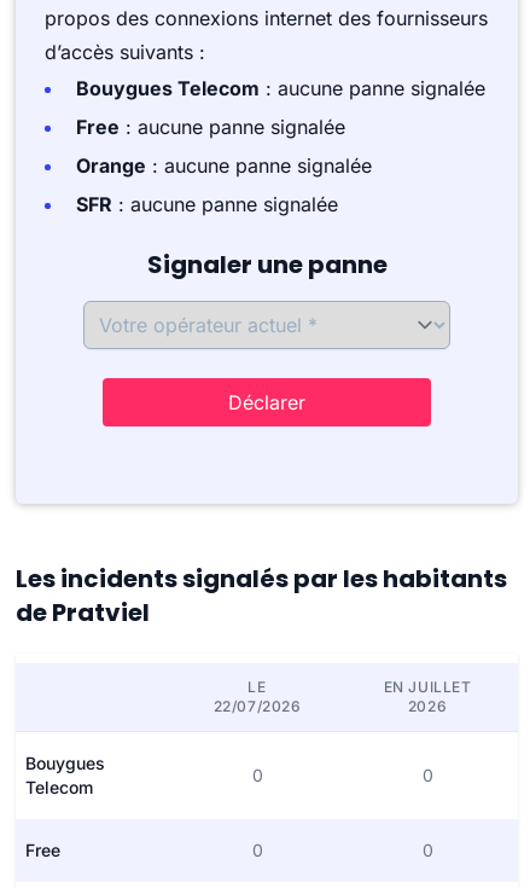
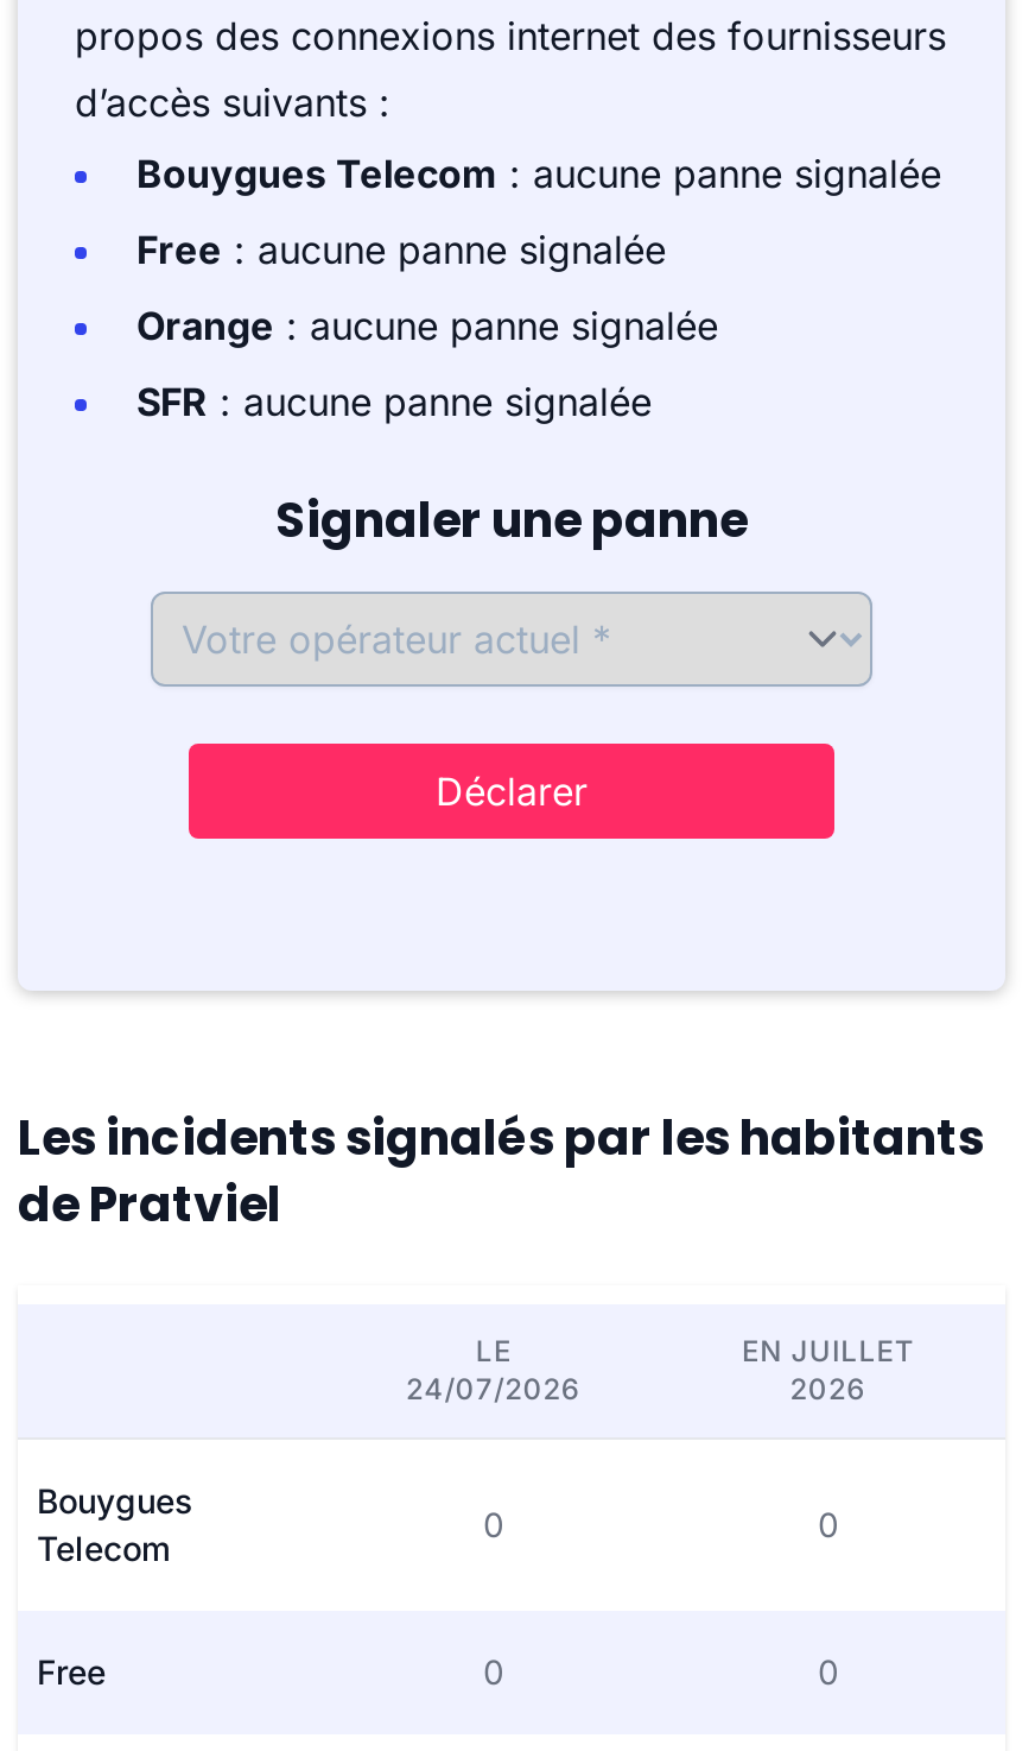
- 22/07/2026
+ 24/07/2026
